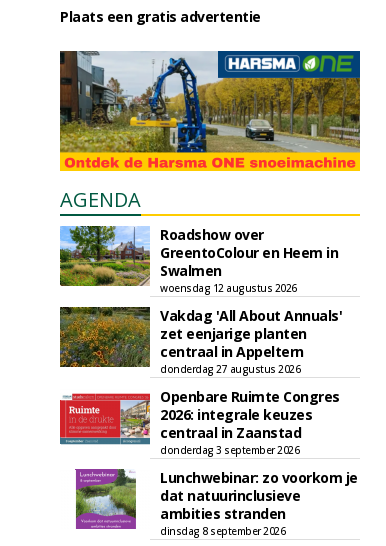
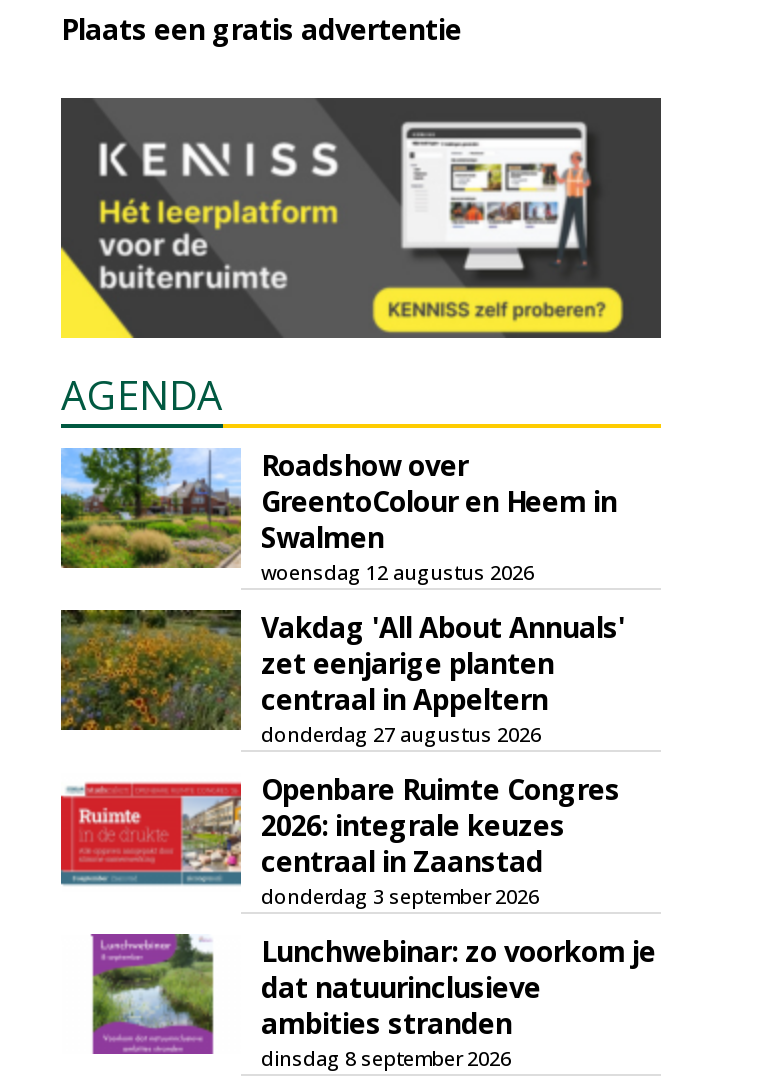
- [image]
+ [image]
